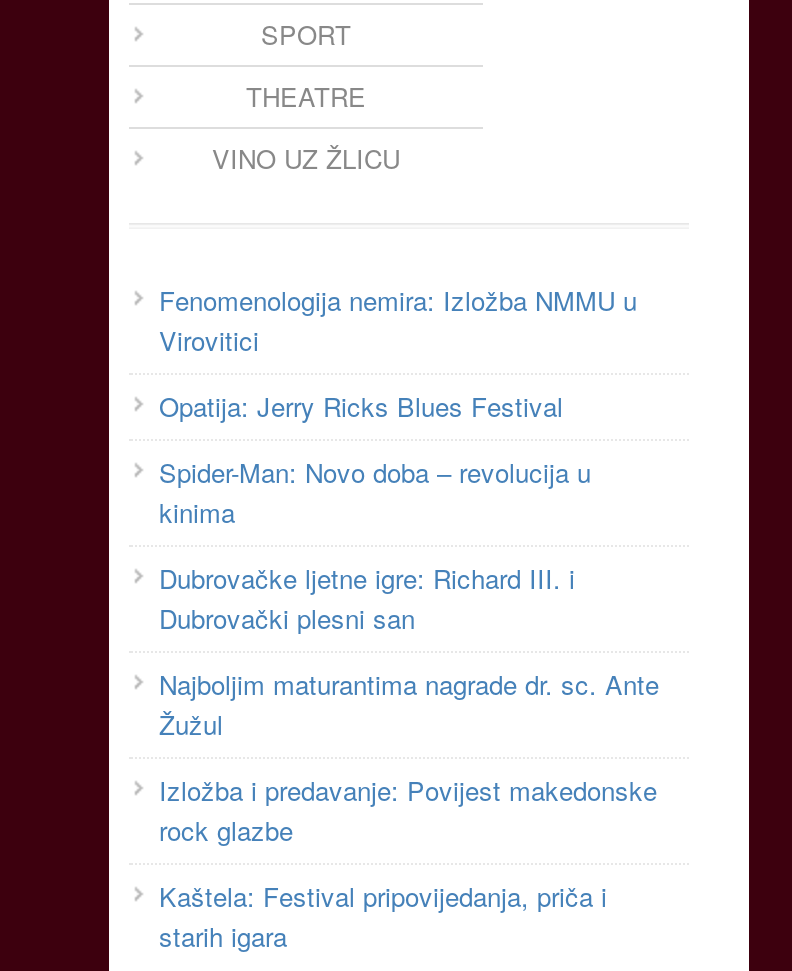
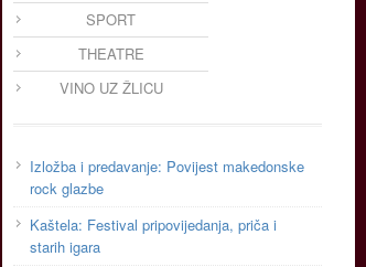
- Fenomenologija nemira: Izložba NMMU u
- Virovitici
- Opatija: Jerry Ricks Blues Festival
- Spider-Man: Novo doba – revolucija u
- kinima
- Dubrovačke ljetne igre: Richard III. i
- Dubrovački plesni san
- Najboljim maturantima nagrade dr. sc. Ante
- Žužul
